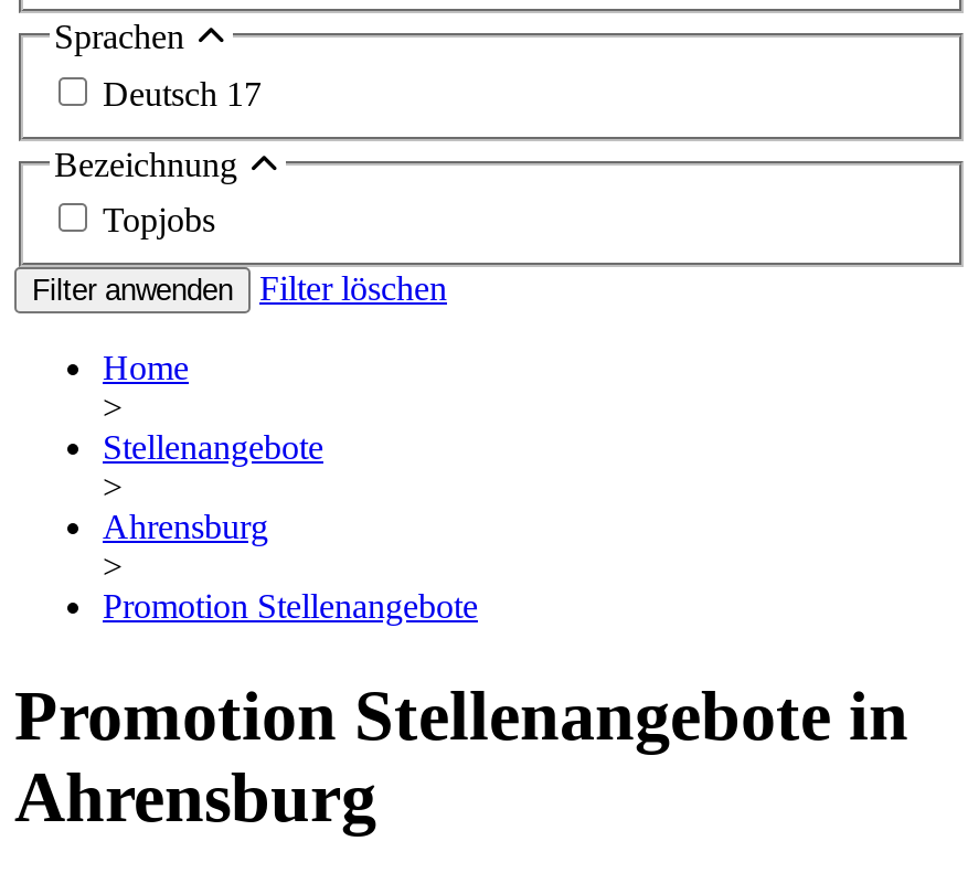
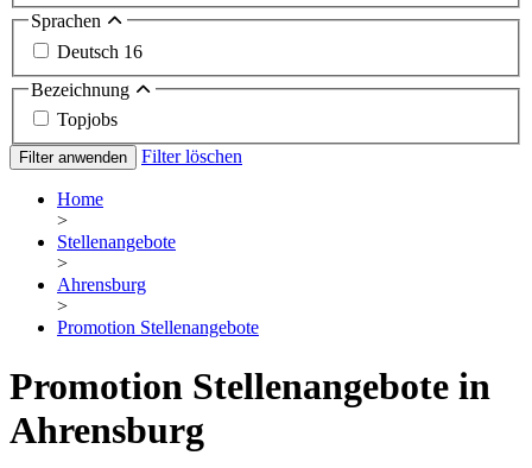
- Deutsch 17
+ Deutsch 16
